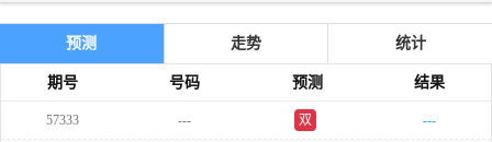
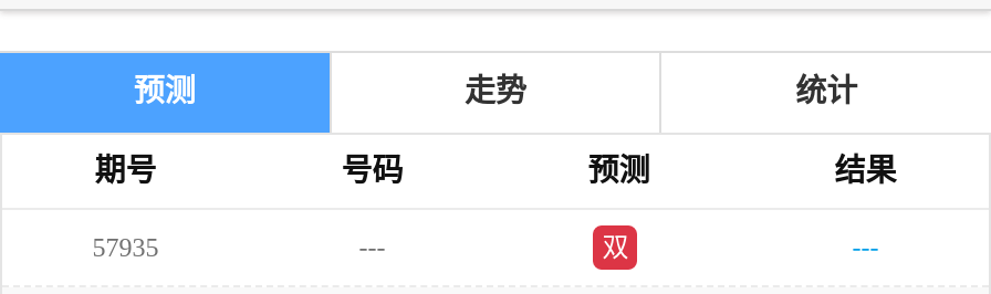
- 57333
+ 57935
